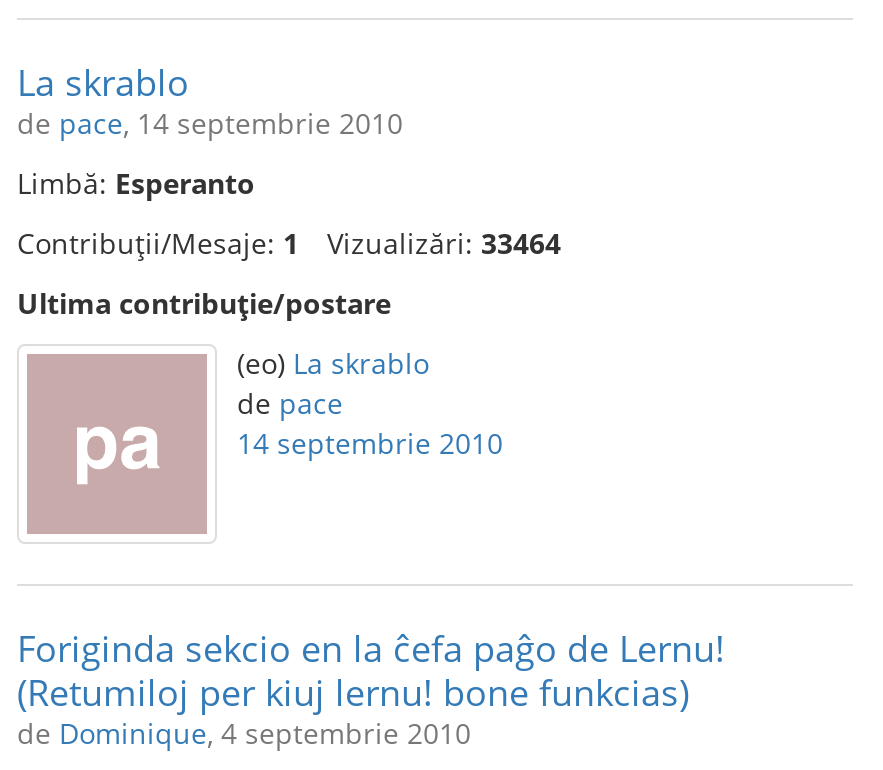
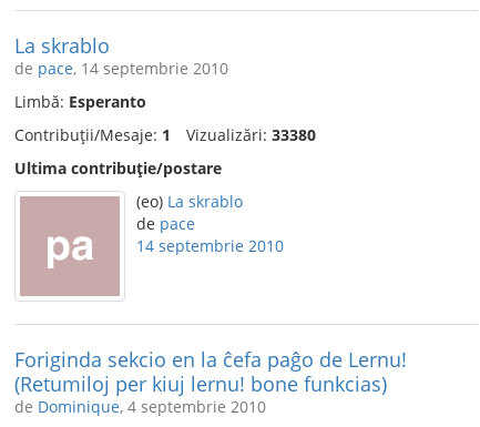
- Contribuții/Mesaje: 1 Vizualizări: 33464
+ Contribuții/Mesaje: 1 Vizualizări: 33380
